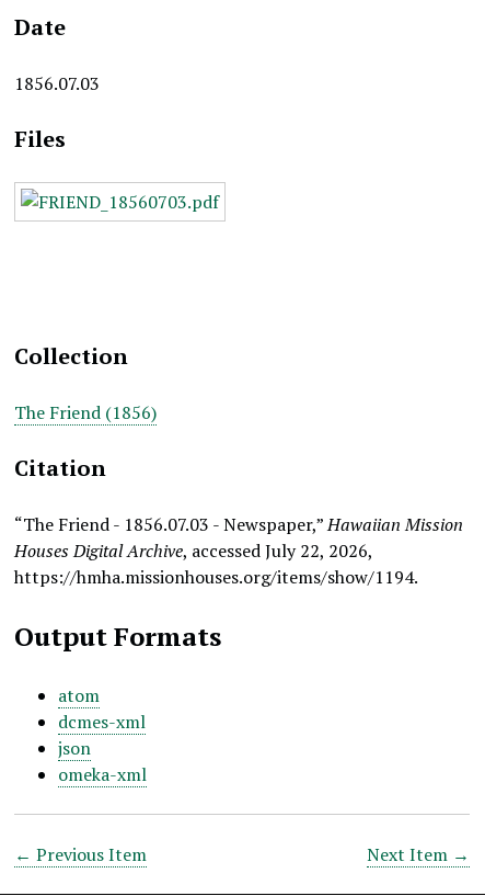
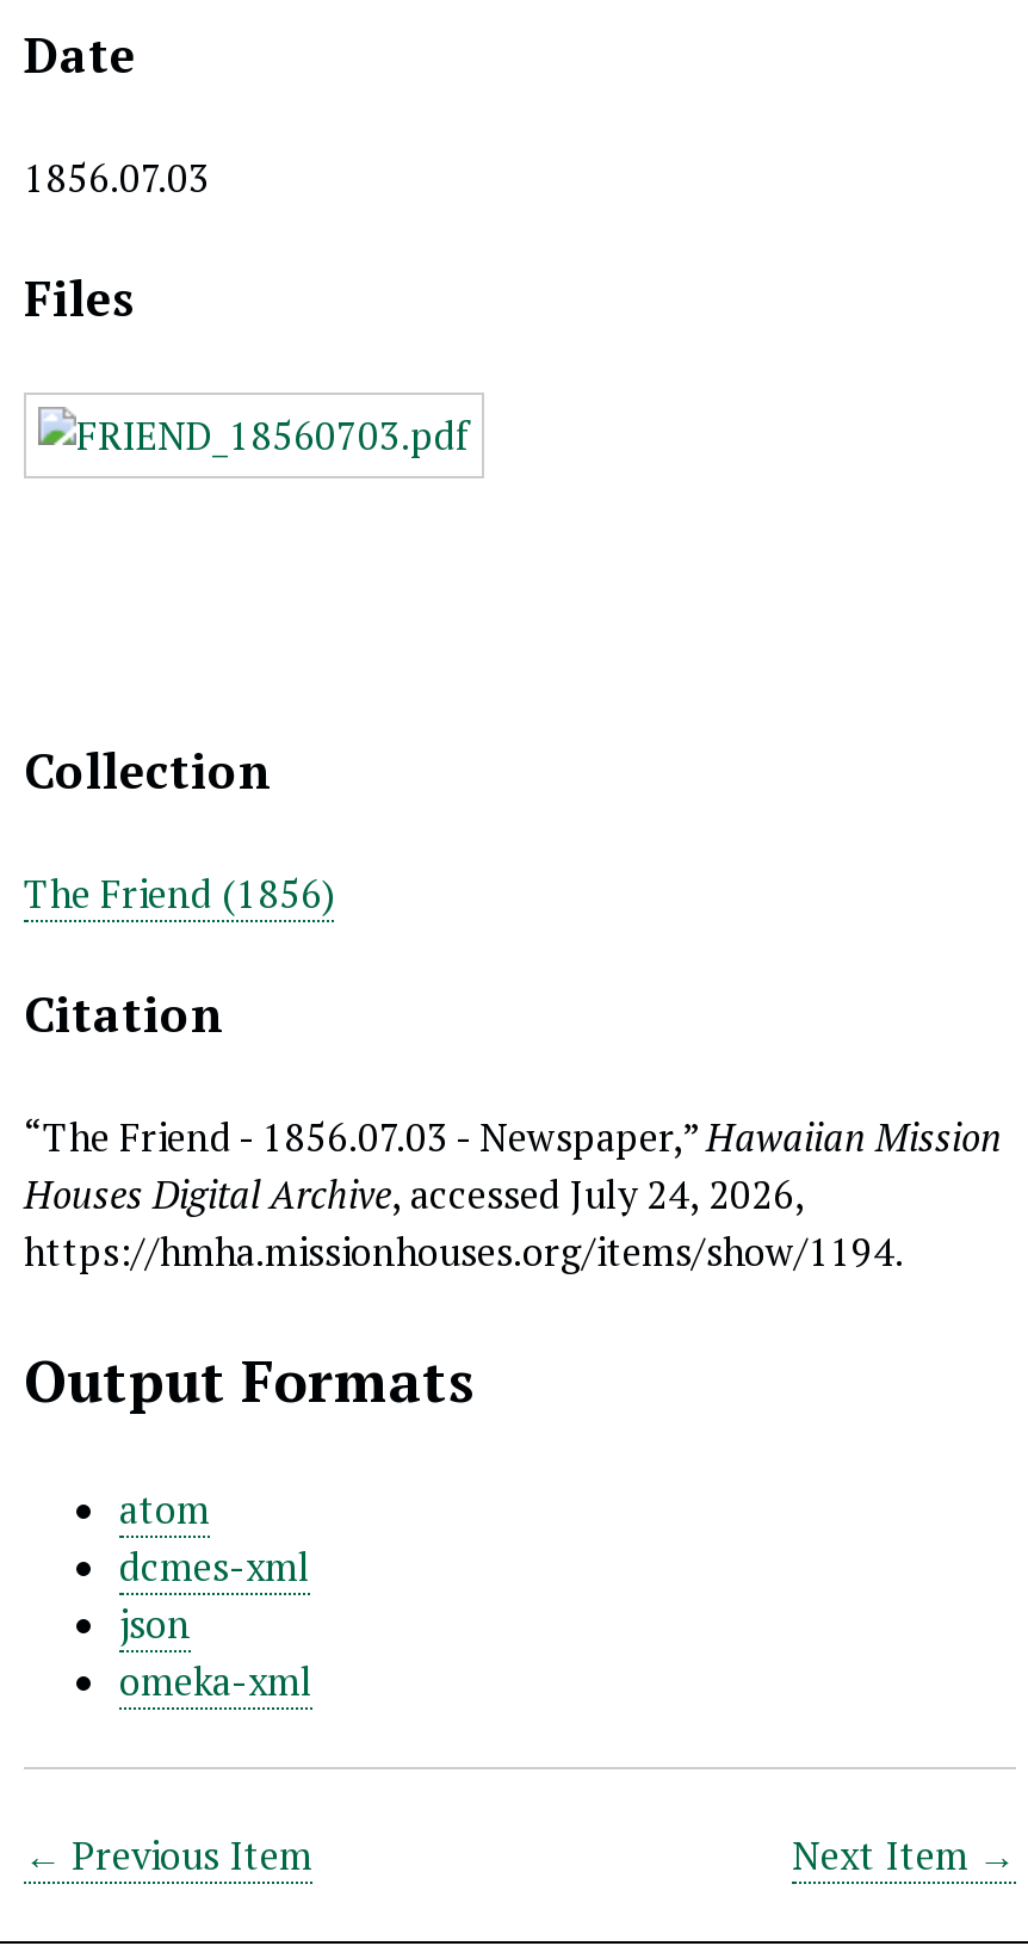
- Houses Digital Archive, accessed July 22, 2026,
+ Houses Digital Archive, accessed July 24, 2026,
